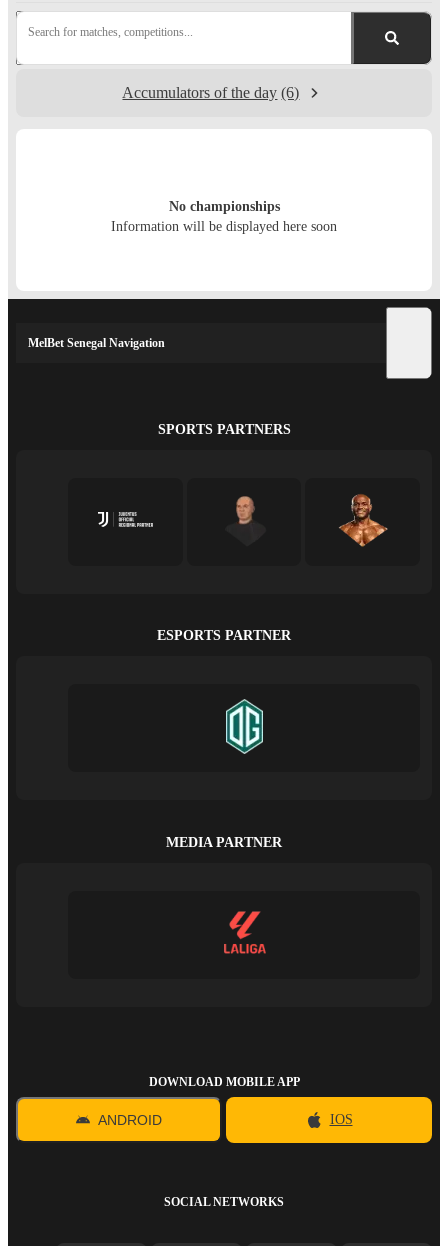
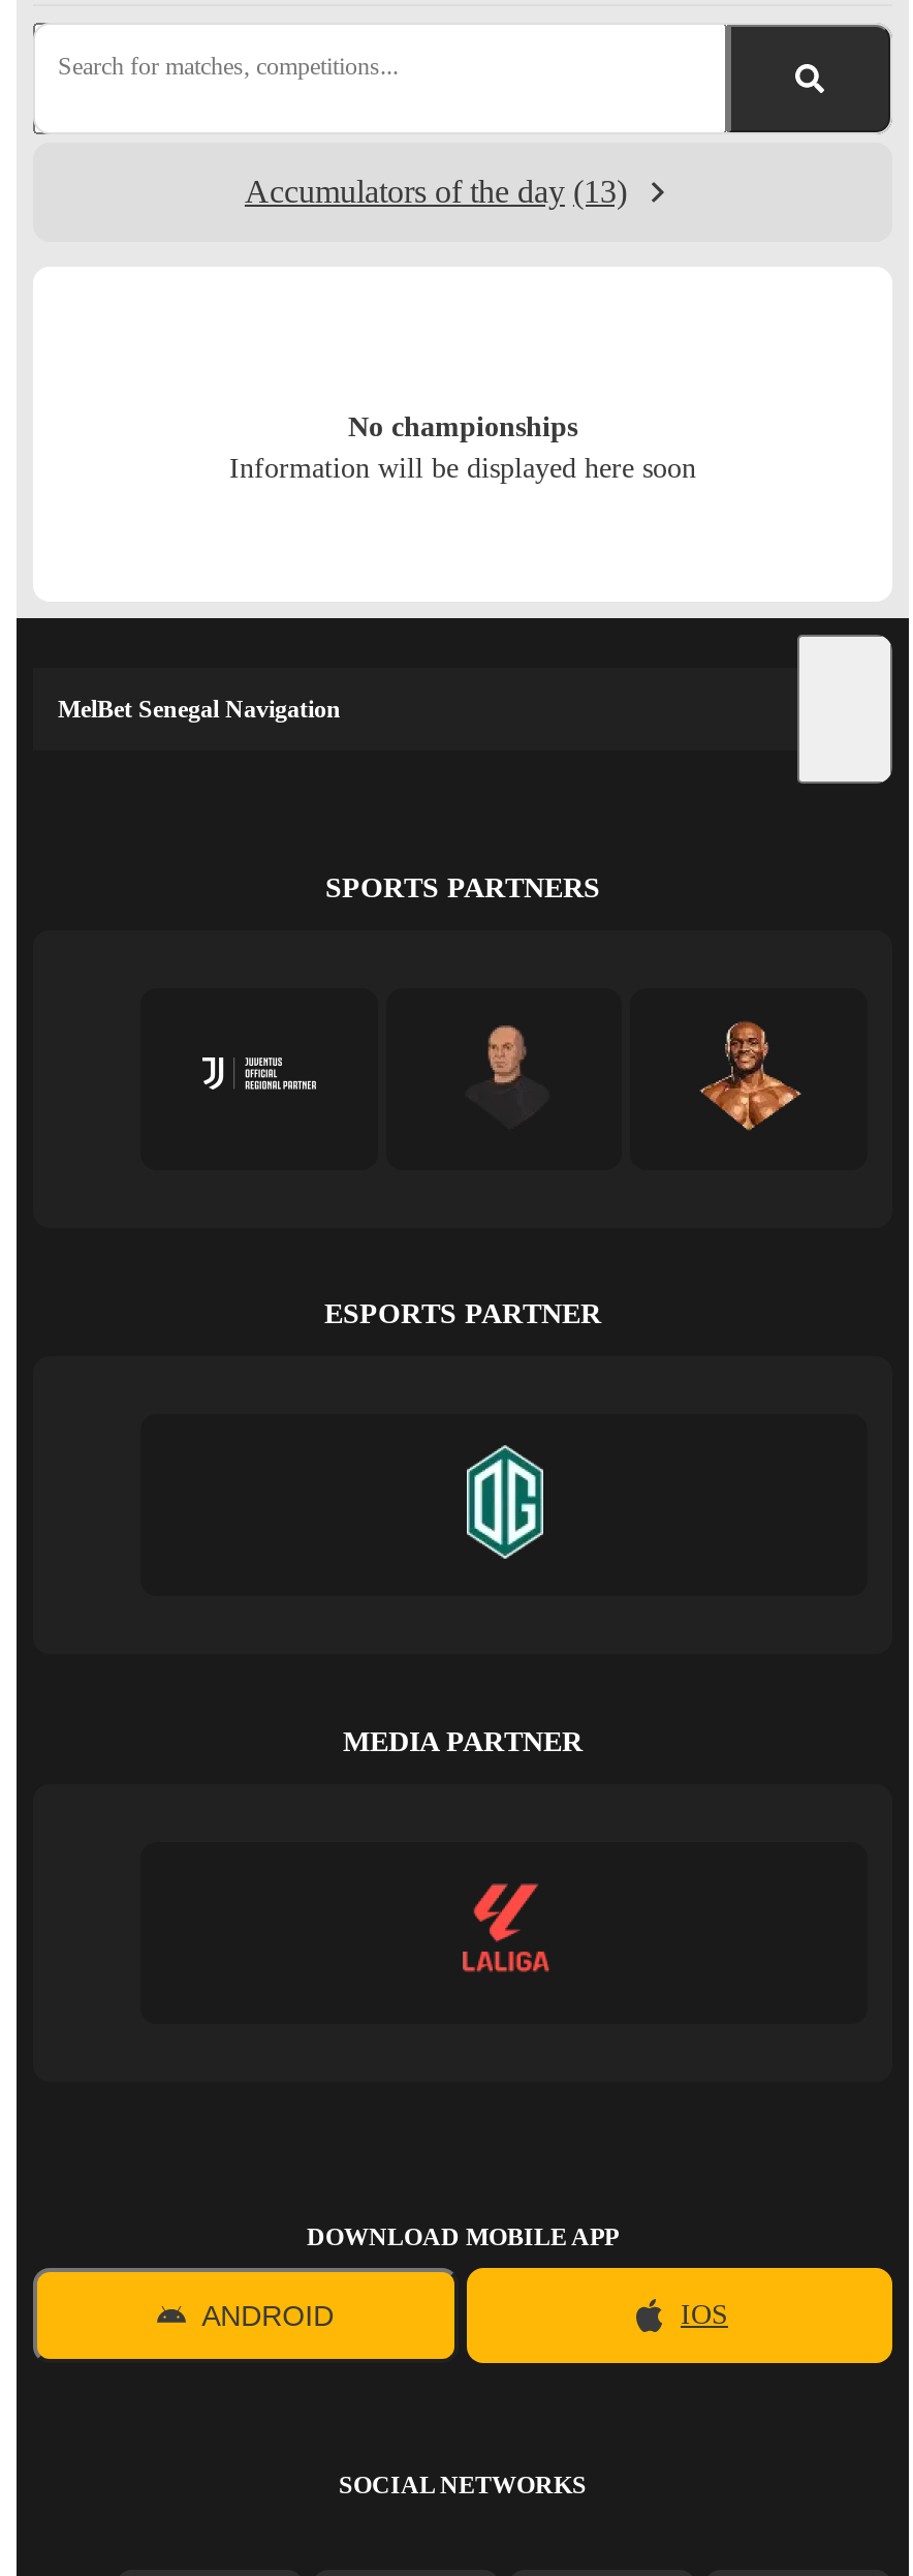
- Accumulators of the day (6)
+ Accumulators of the day (13)
